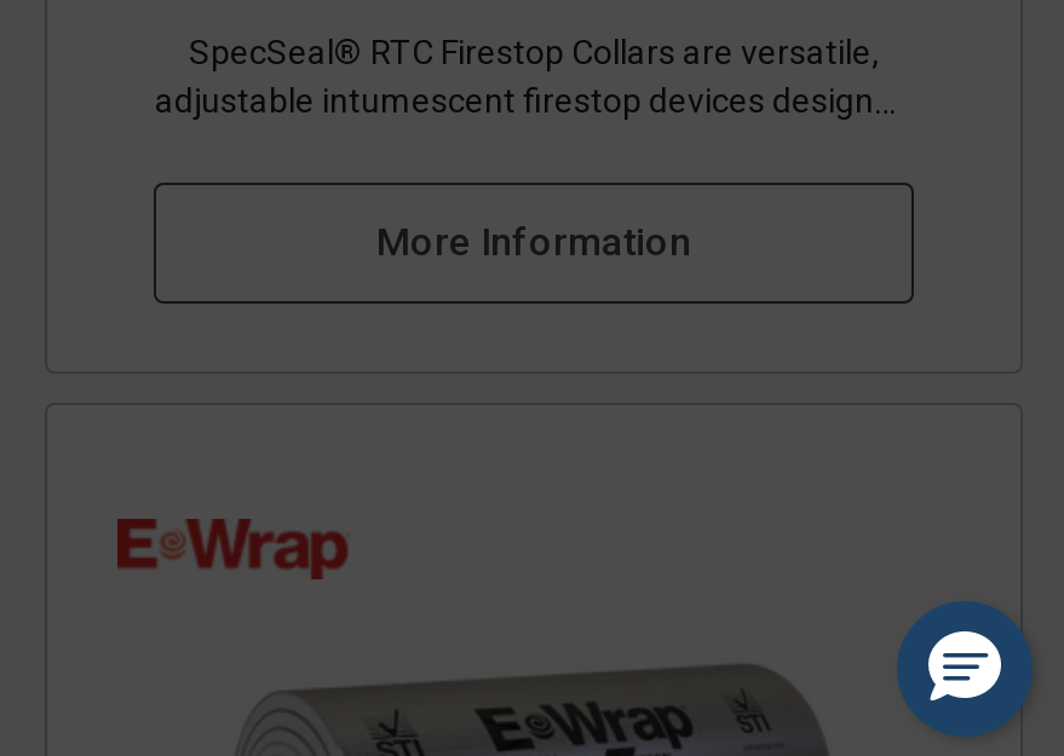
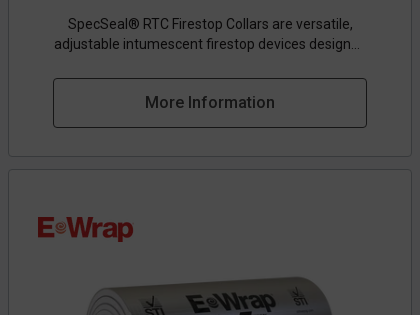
- [image]
